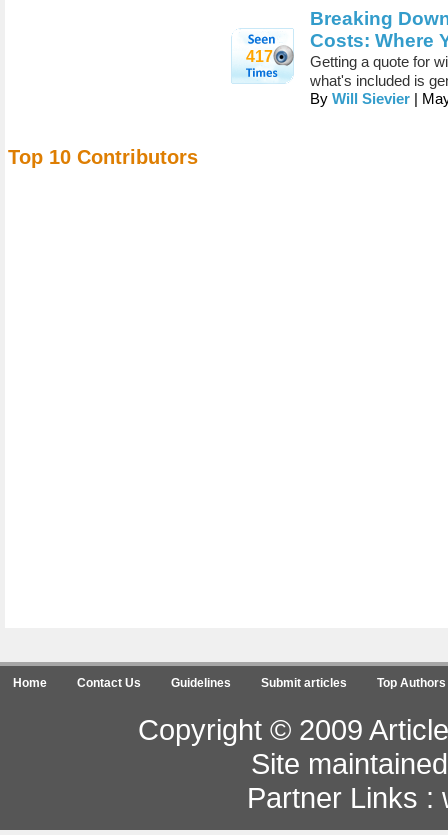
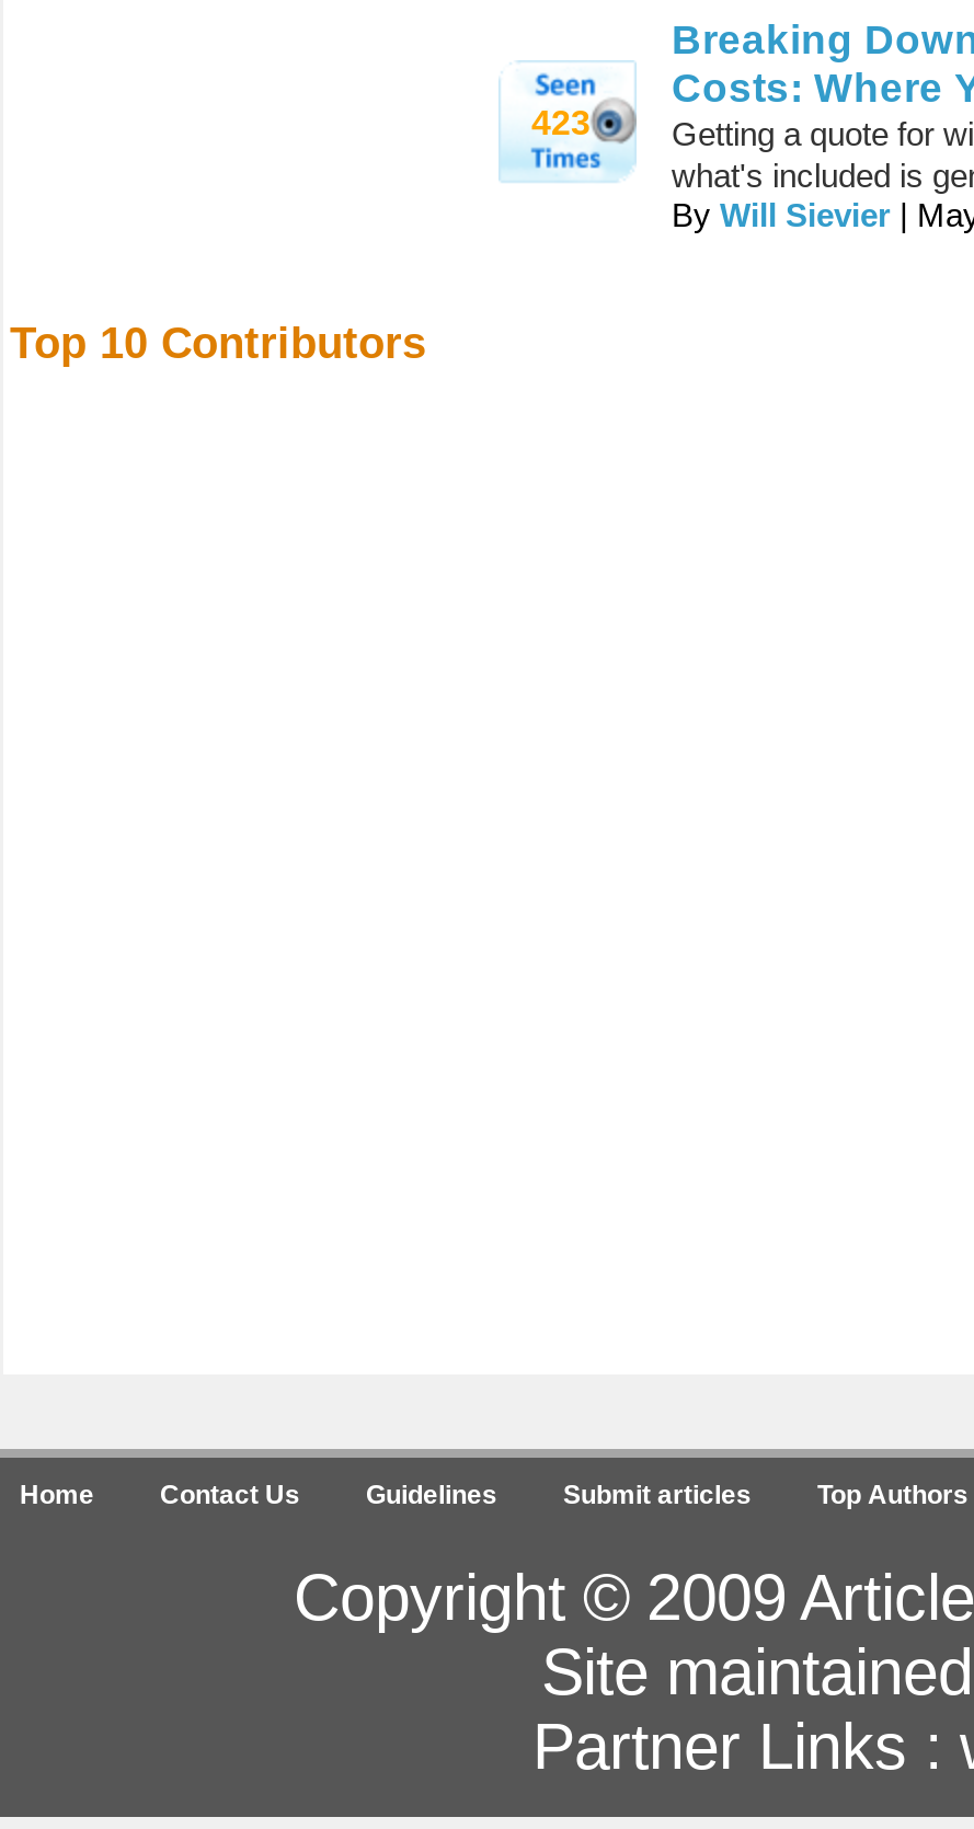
- 417
+ 423
